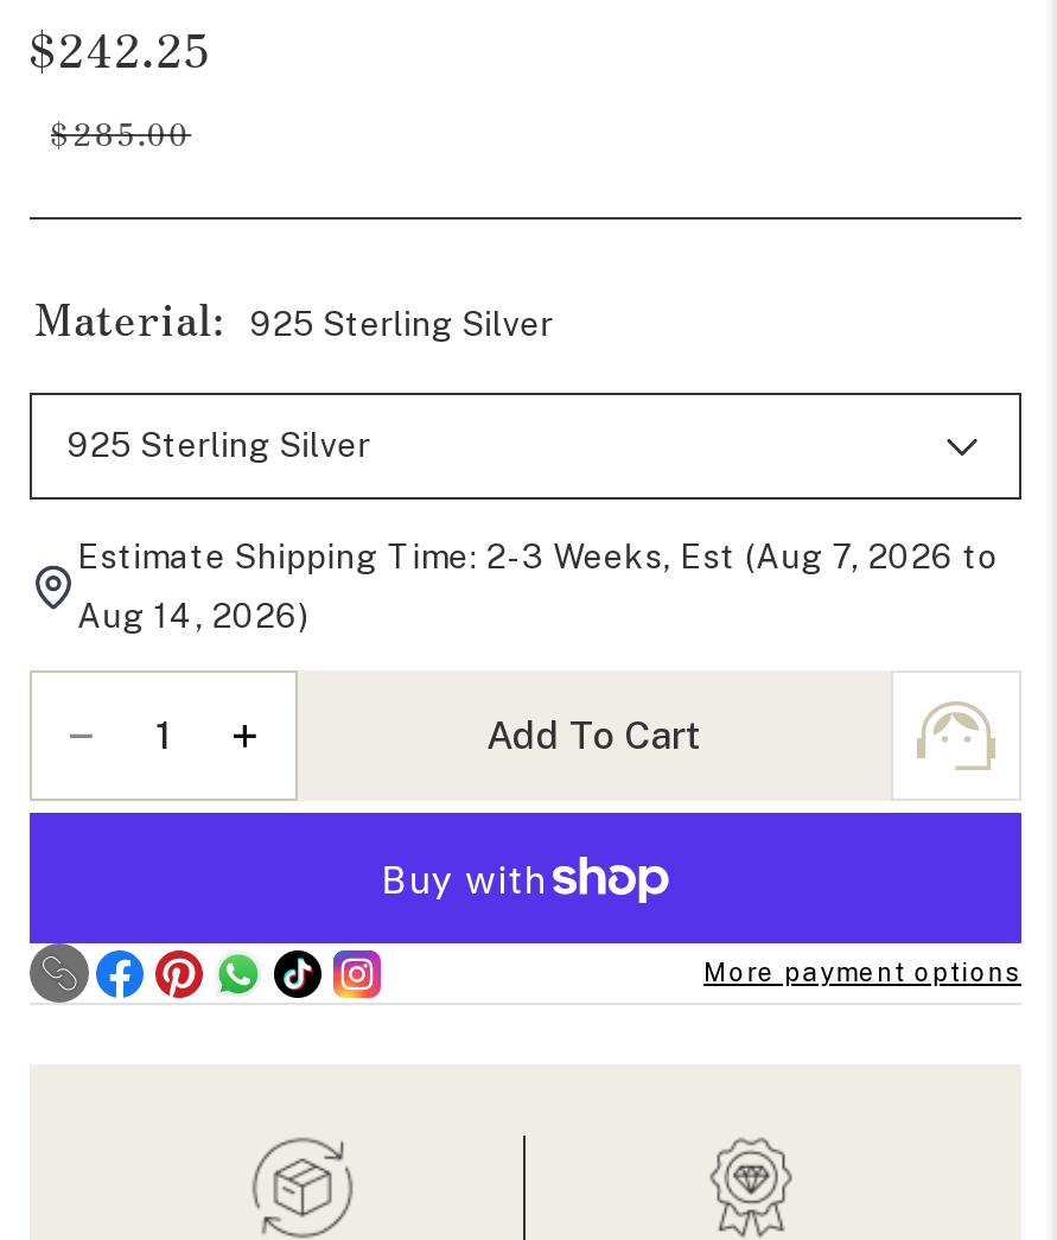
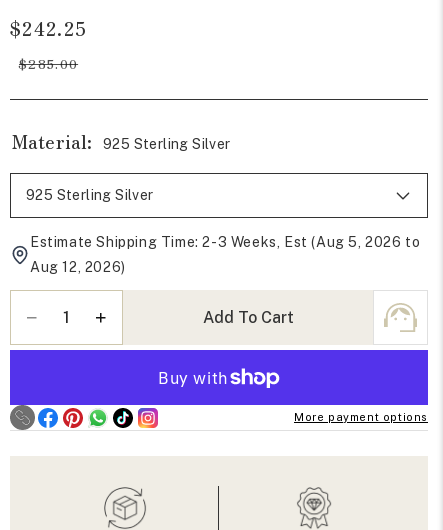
- Estimate Shipping Time: 2-3 Weeks, Est (Aug 7, 2026 to
+ Estimate Shipping Time: 2-3 Weeks, Est (Aug 5, 2026 to

- Aug 14, 2026)
+ Aug 12, 2026)
